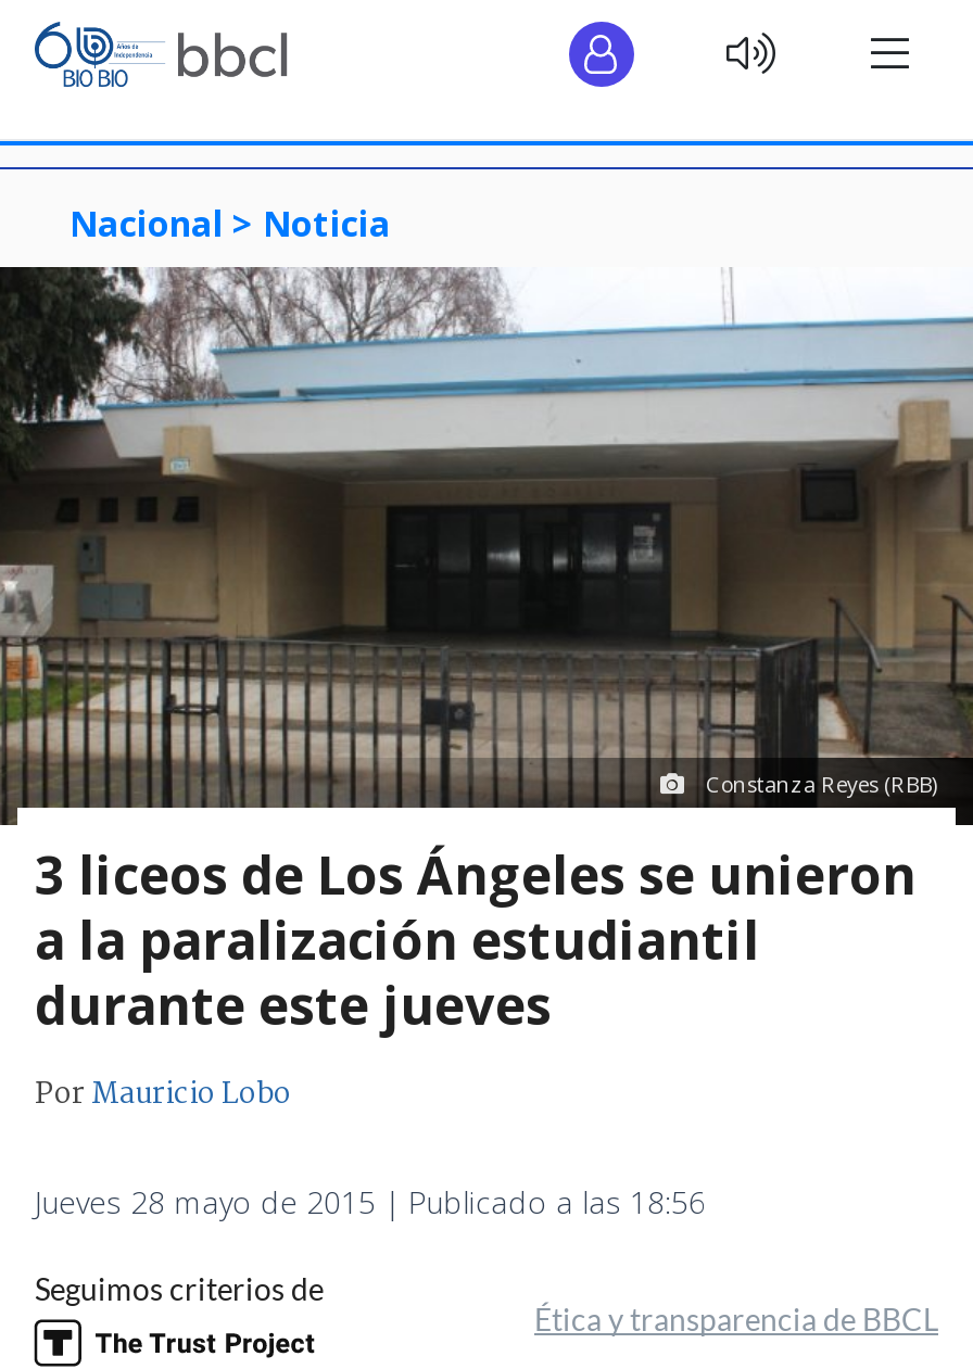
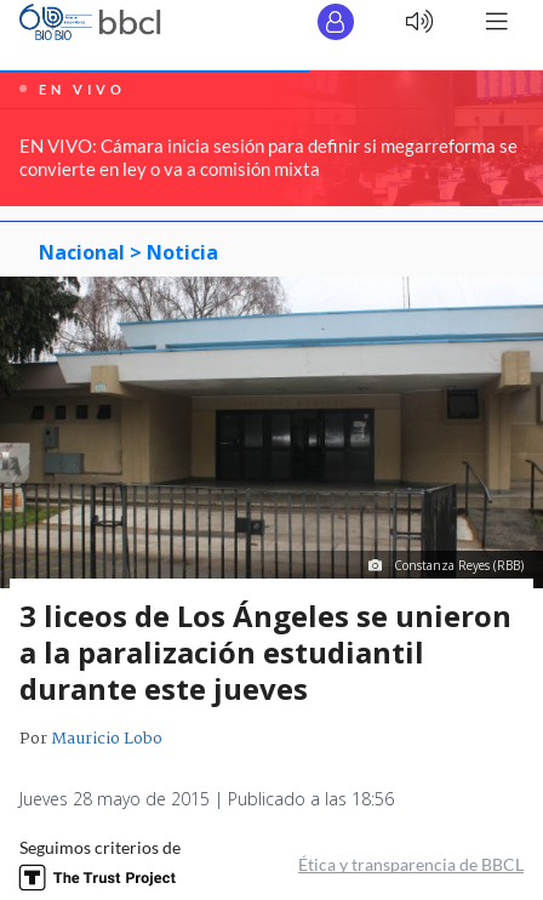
+ [image]
+ EN VIVO
+ EN VIVO: Cámara inicia sesión para definir si megarreforma se
+ convierte en ley o va a comisión mixta
